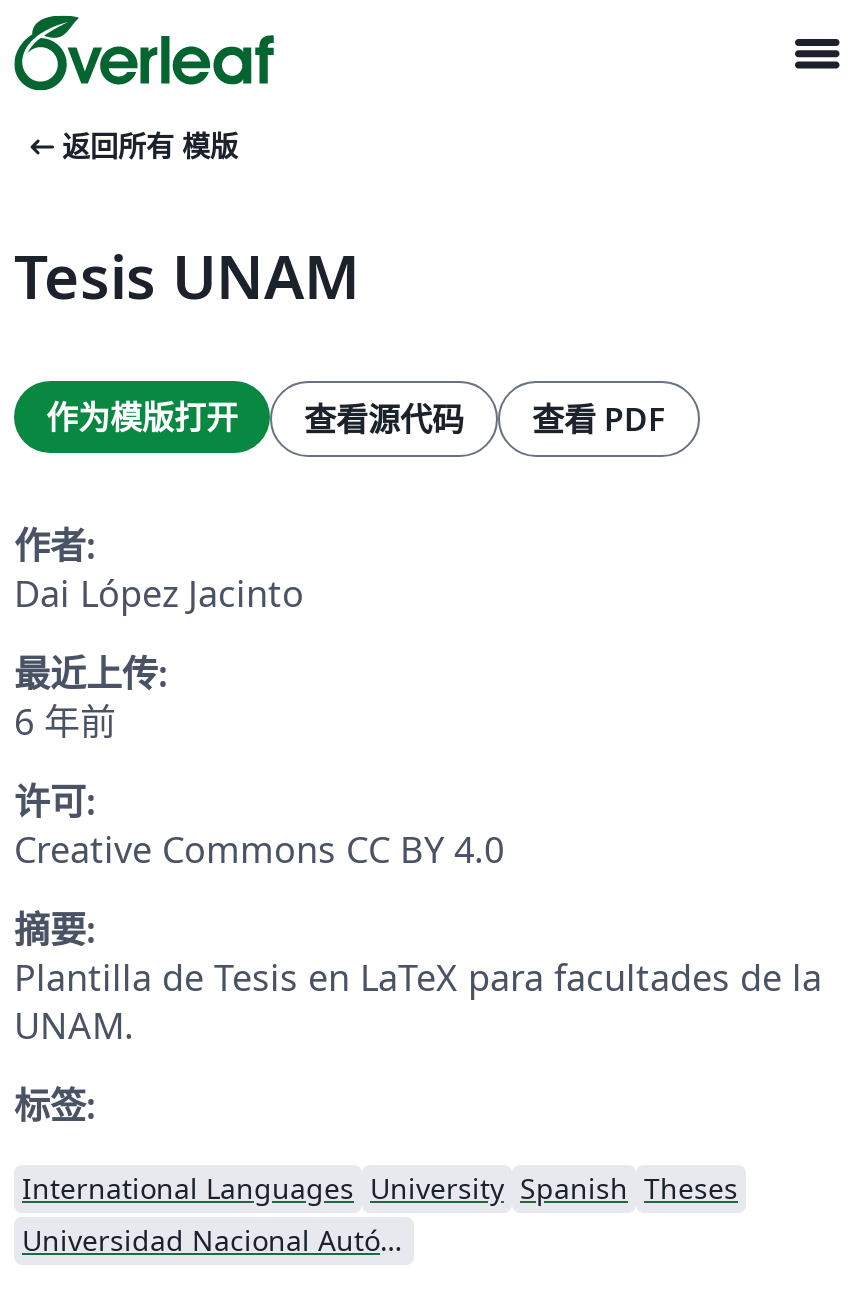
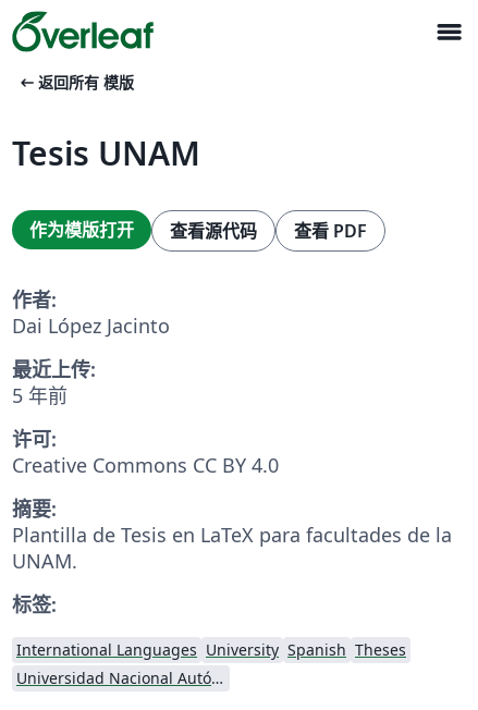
- 6 年前
+ 5 年前
